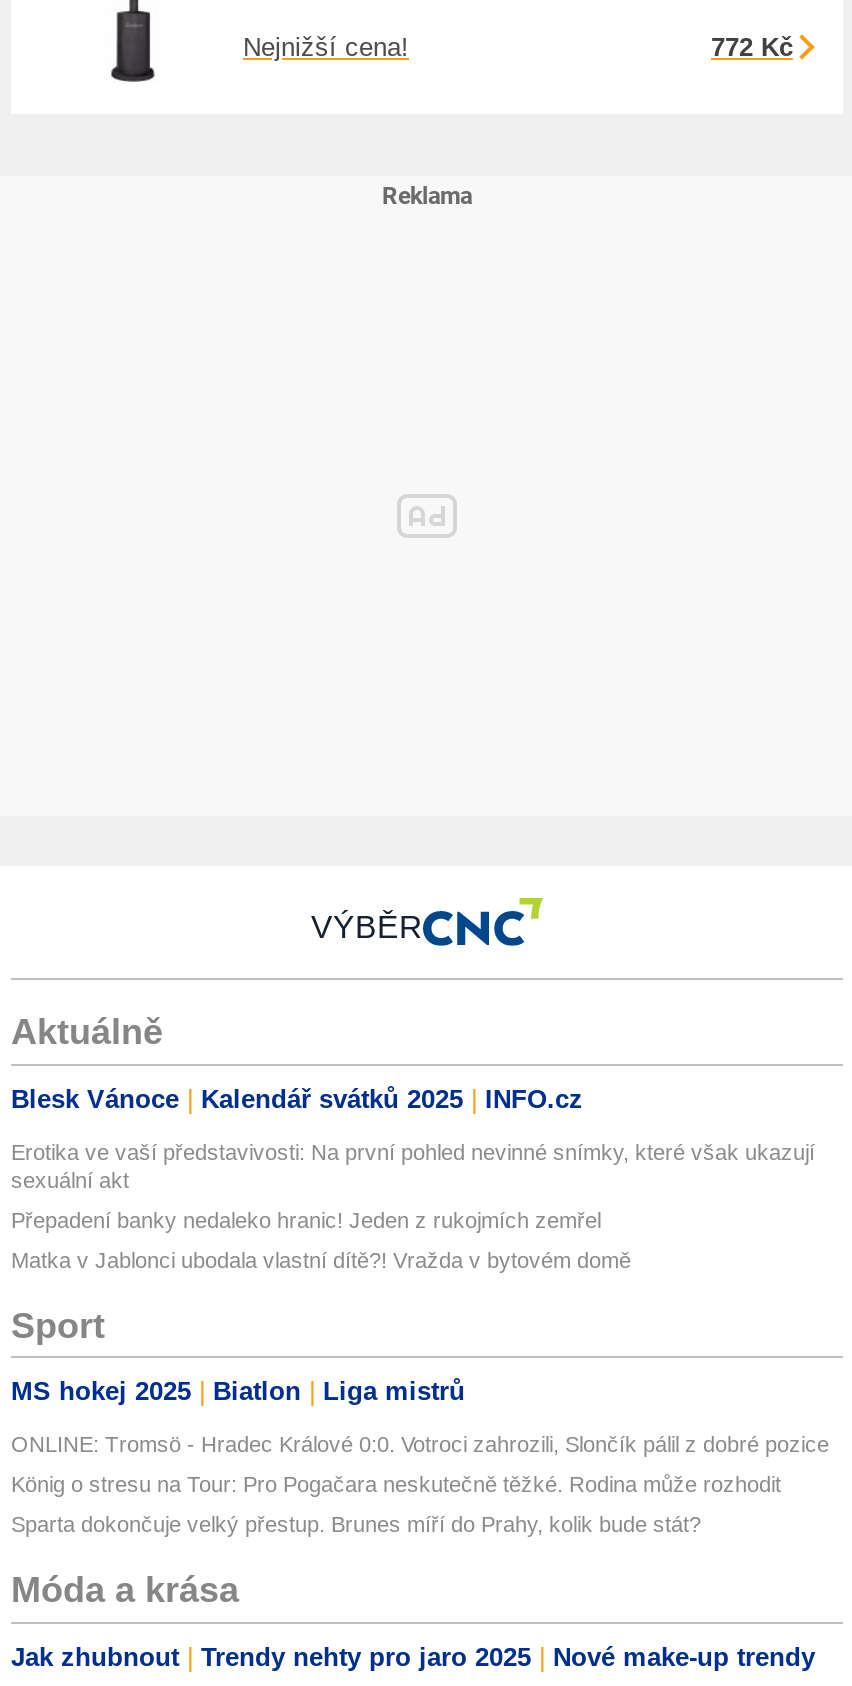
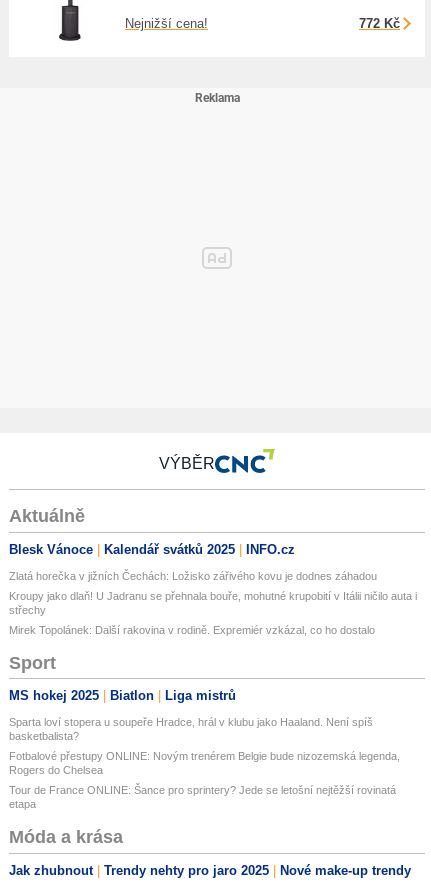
- Erotika ve vaší představivosti: Na první pohled nevinné snímky, které však ukazují
- sexuální akt
+ Zlatá horečka v jižních Čechách: Ložisko zářivého kovu je dodnes záhadou

- Přepadení banky nedaleko hranic! Jeden z rukojmích zemřel
+ Kroupy jako dlaň! U Jadranu se přehnala bouře, mohutné krupobití v Itálii ničilo auta i
+ střechy

- Matka v Jablonci ubodala vlastní dítě?! Vražda v bytovém domě
+ Mirek Topolánek: Další rakovina v rodině. Expremiér vzkázal, co ho dostalo

- ONLINE: Tromsö - Hradec Králové 0:0. Votroci zahrozili, Slončík pálil z dobré pozice
+ Sparta loví stopera u soupeře Hradce, hrál v klubu jako Haaland. Není spíš
+ basketbalista?

- König o stresu na Tour: Pro Pogačara neskutečně těžké. Rodina může rozhodit
+ Fotbalové přestupy ONLINE: Novým trenérem Belgie bude nizozemská legenda,
+ Rogers do Chelsea

- Sparta dokončuje velký přestup. Brunes míří do Prahy, kolik bude stát?
+ Tour de France ONLINE: Šance pro sprintery? Jede se letošní nejtěžší rovinatá
+ etapa
